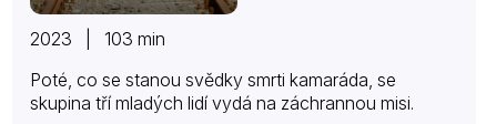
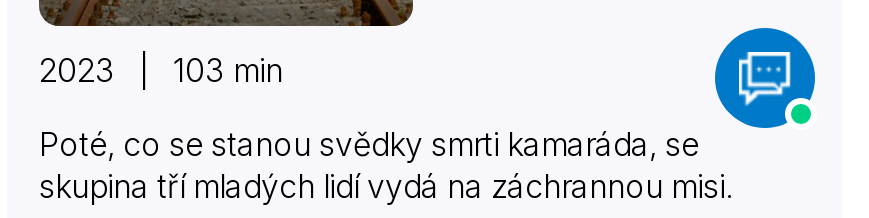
+ [image]
